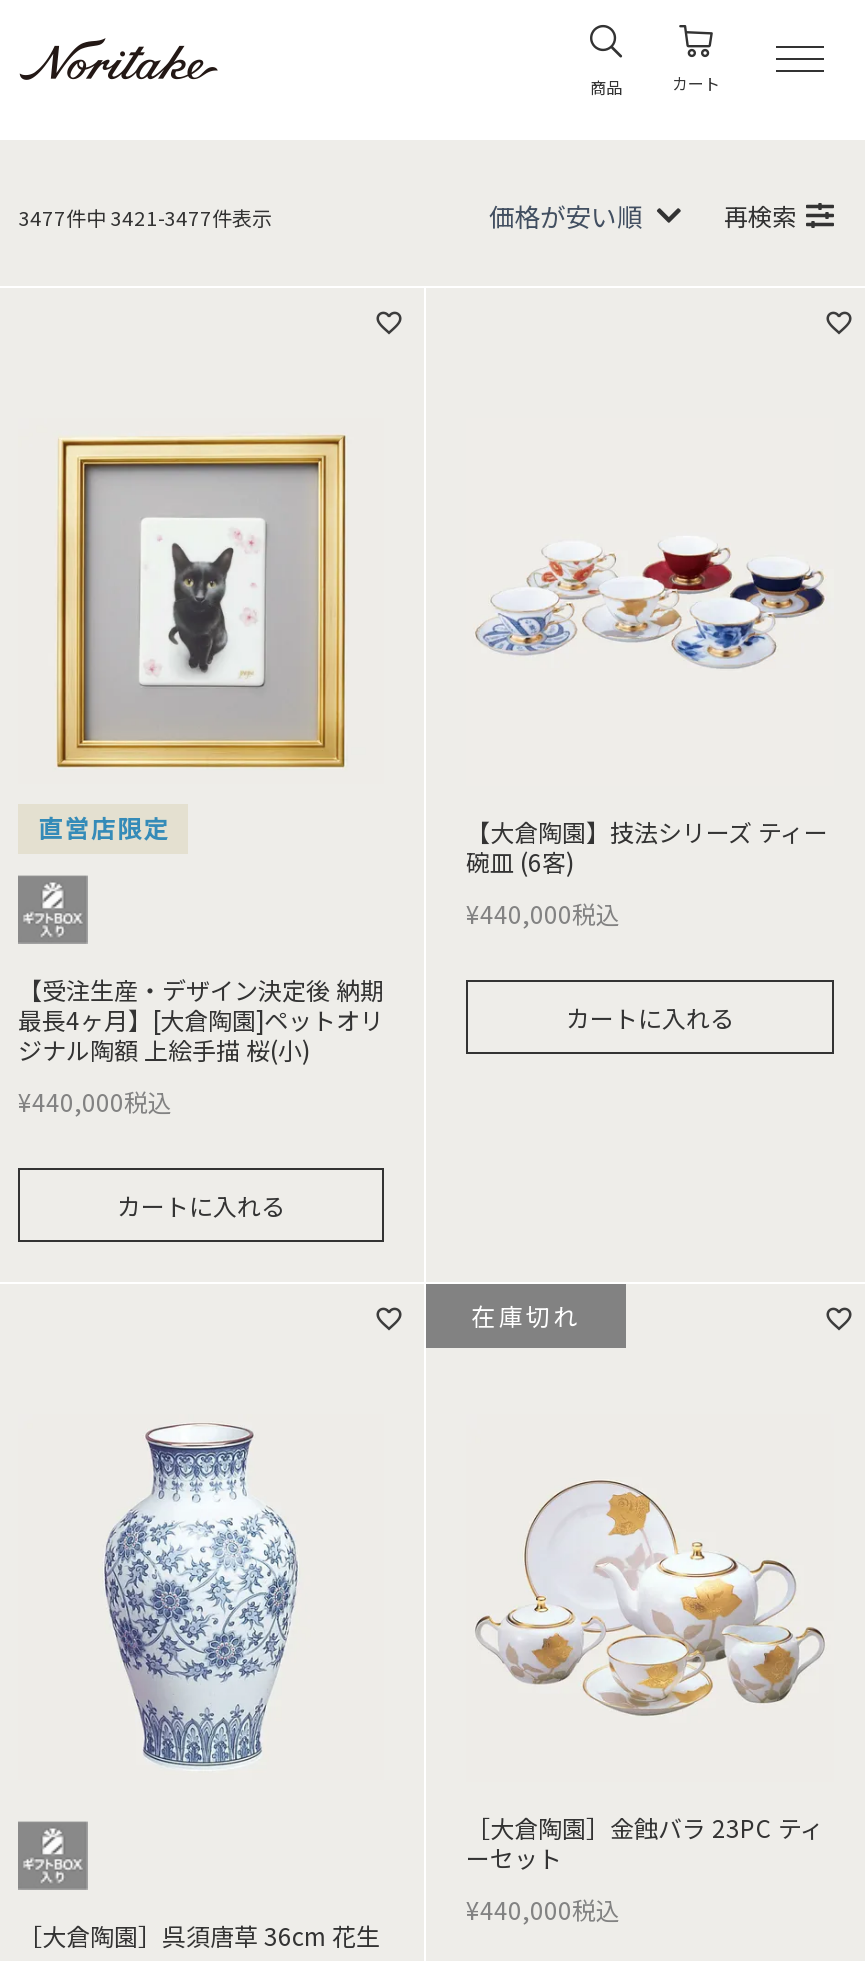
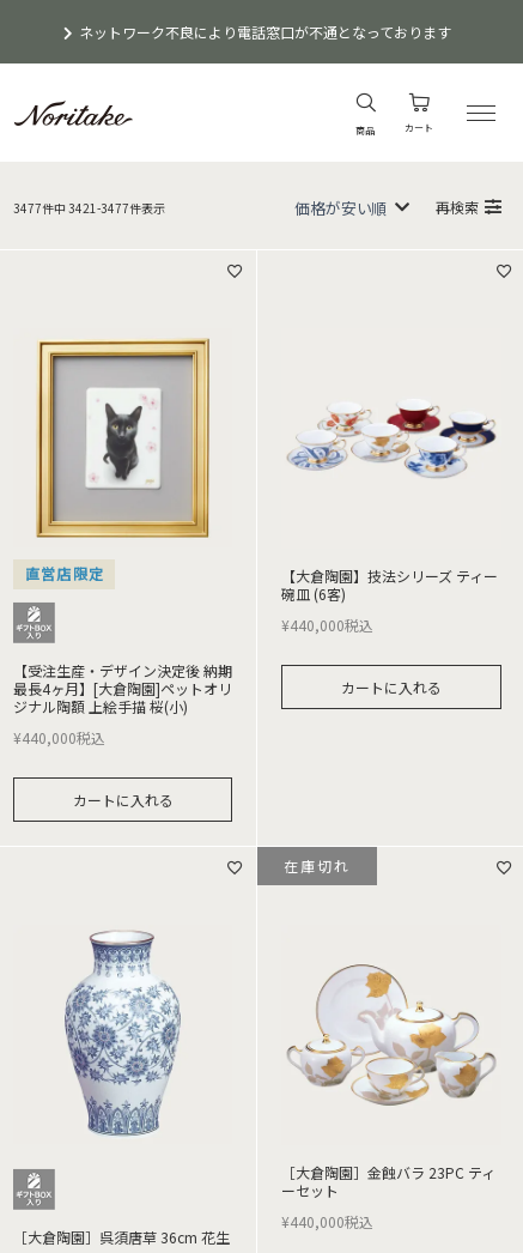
+ ネットワーク不良により電話窓口が不通となっております
